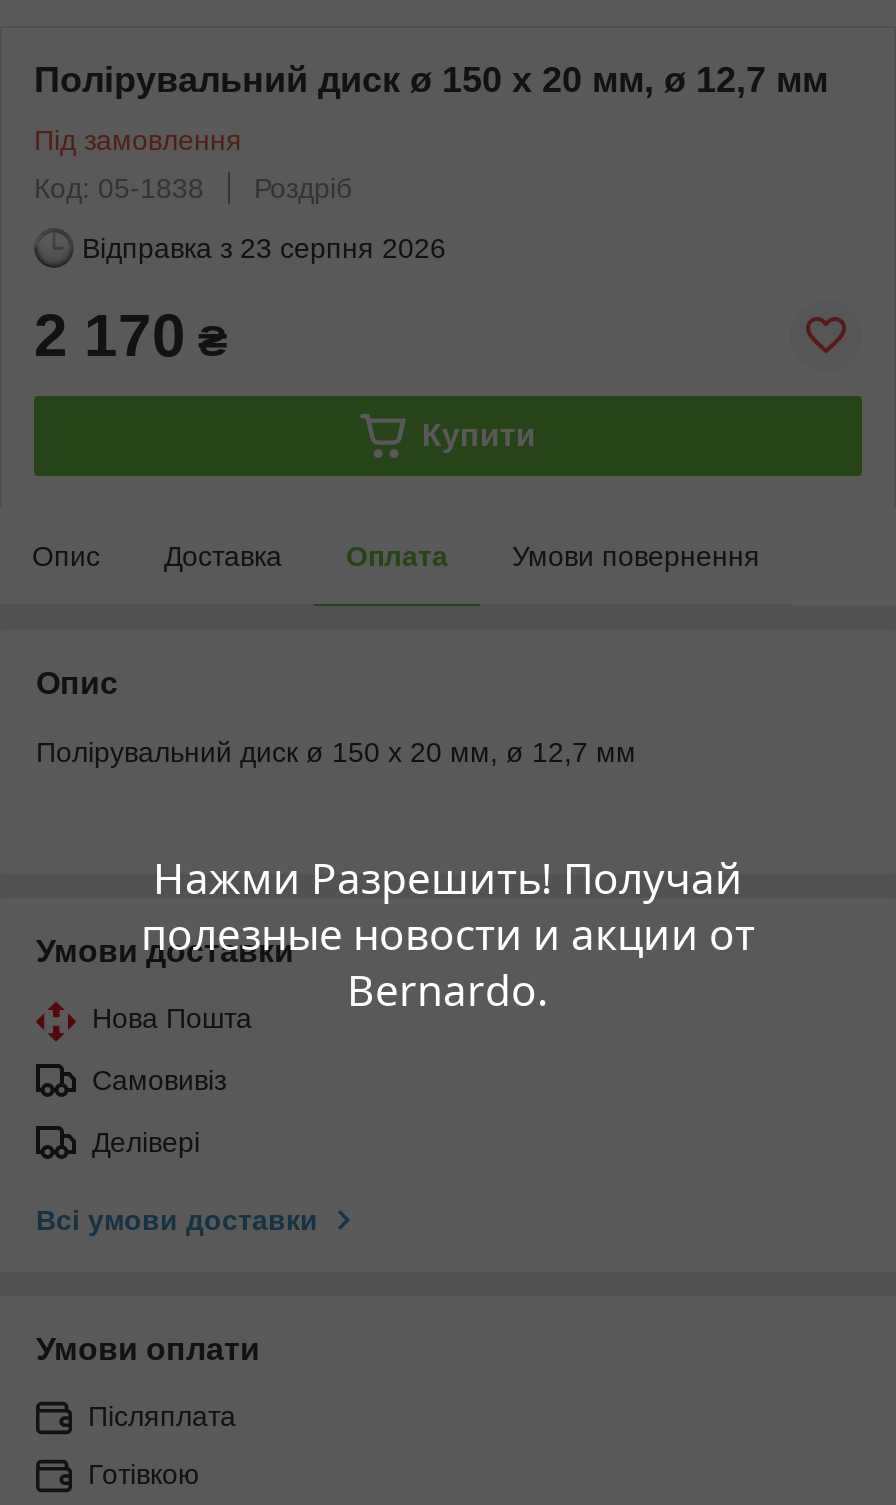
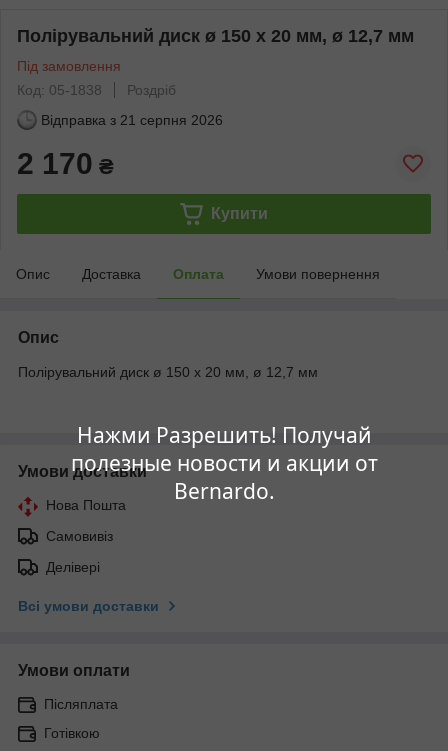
- Відправка з 23 серпня 2026
+ Відправка з 21 серпня 2026
